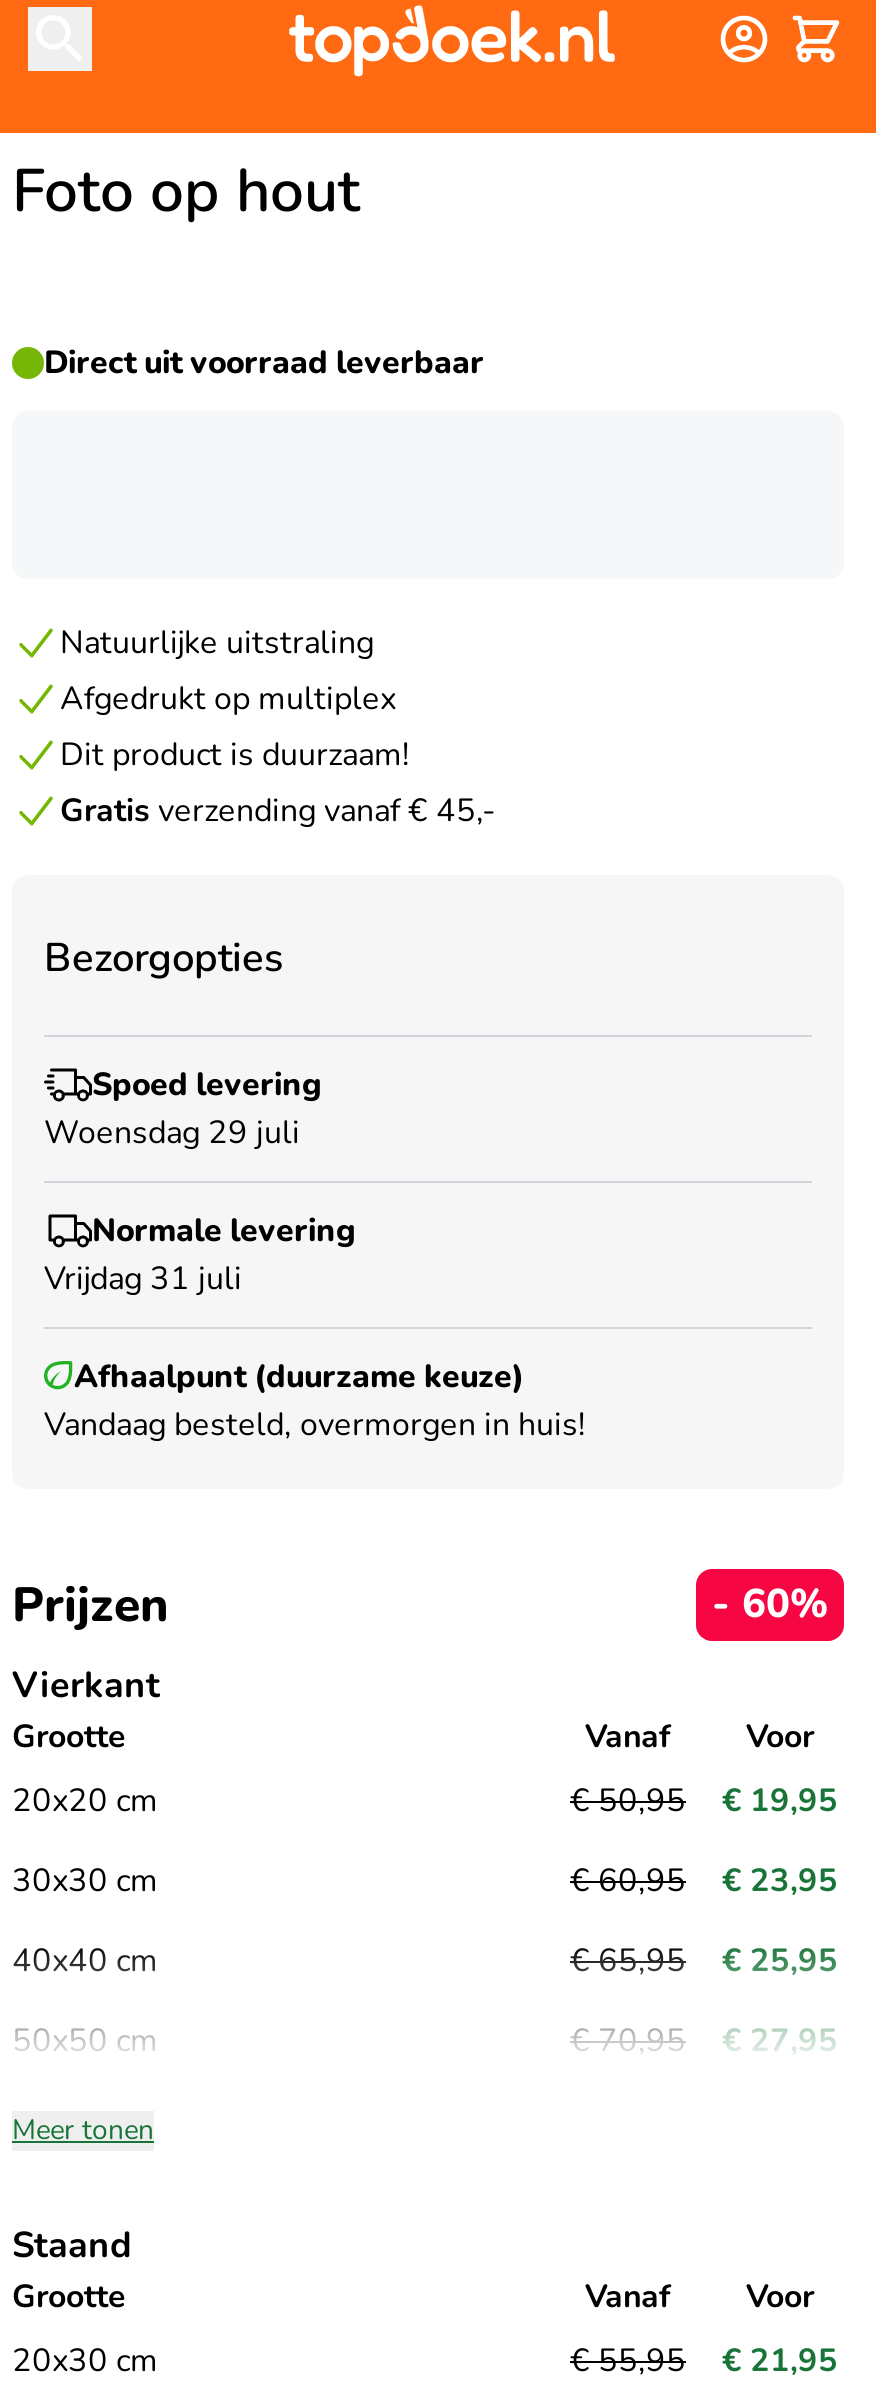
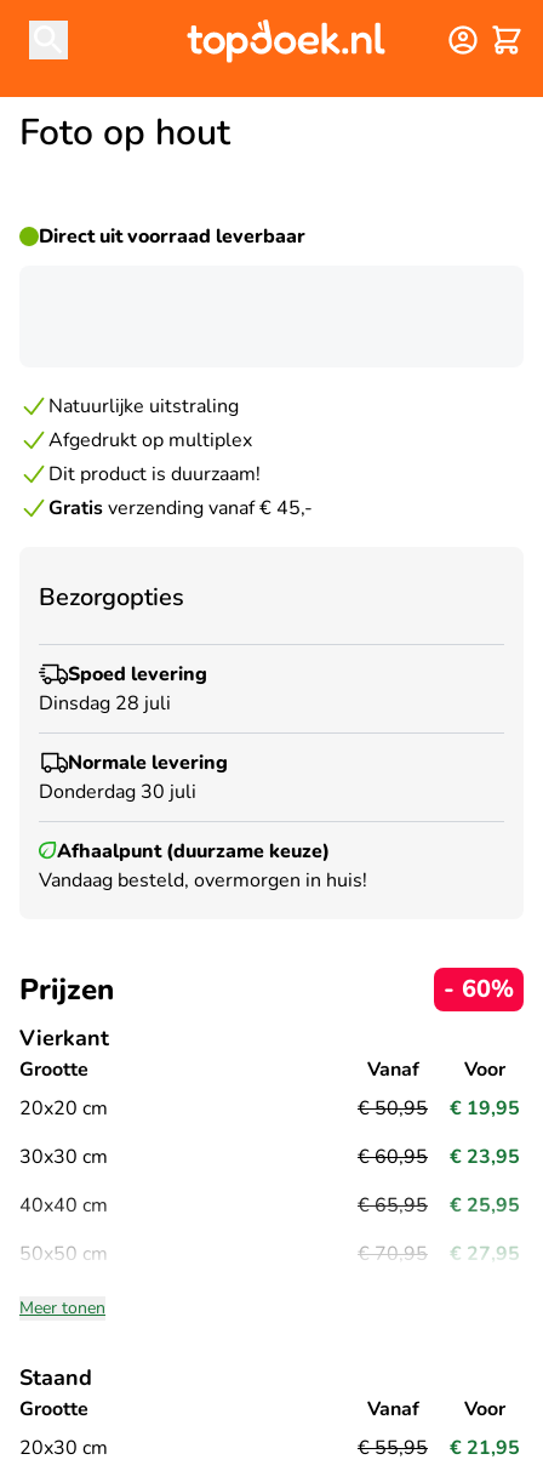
- Woensdag 29 juli
+ Dinsdag 28 juli

- Vrijdag 31 juli
+ Donderdag 30 juli
